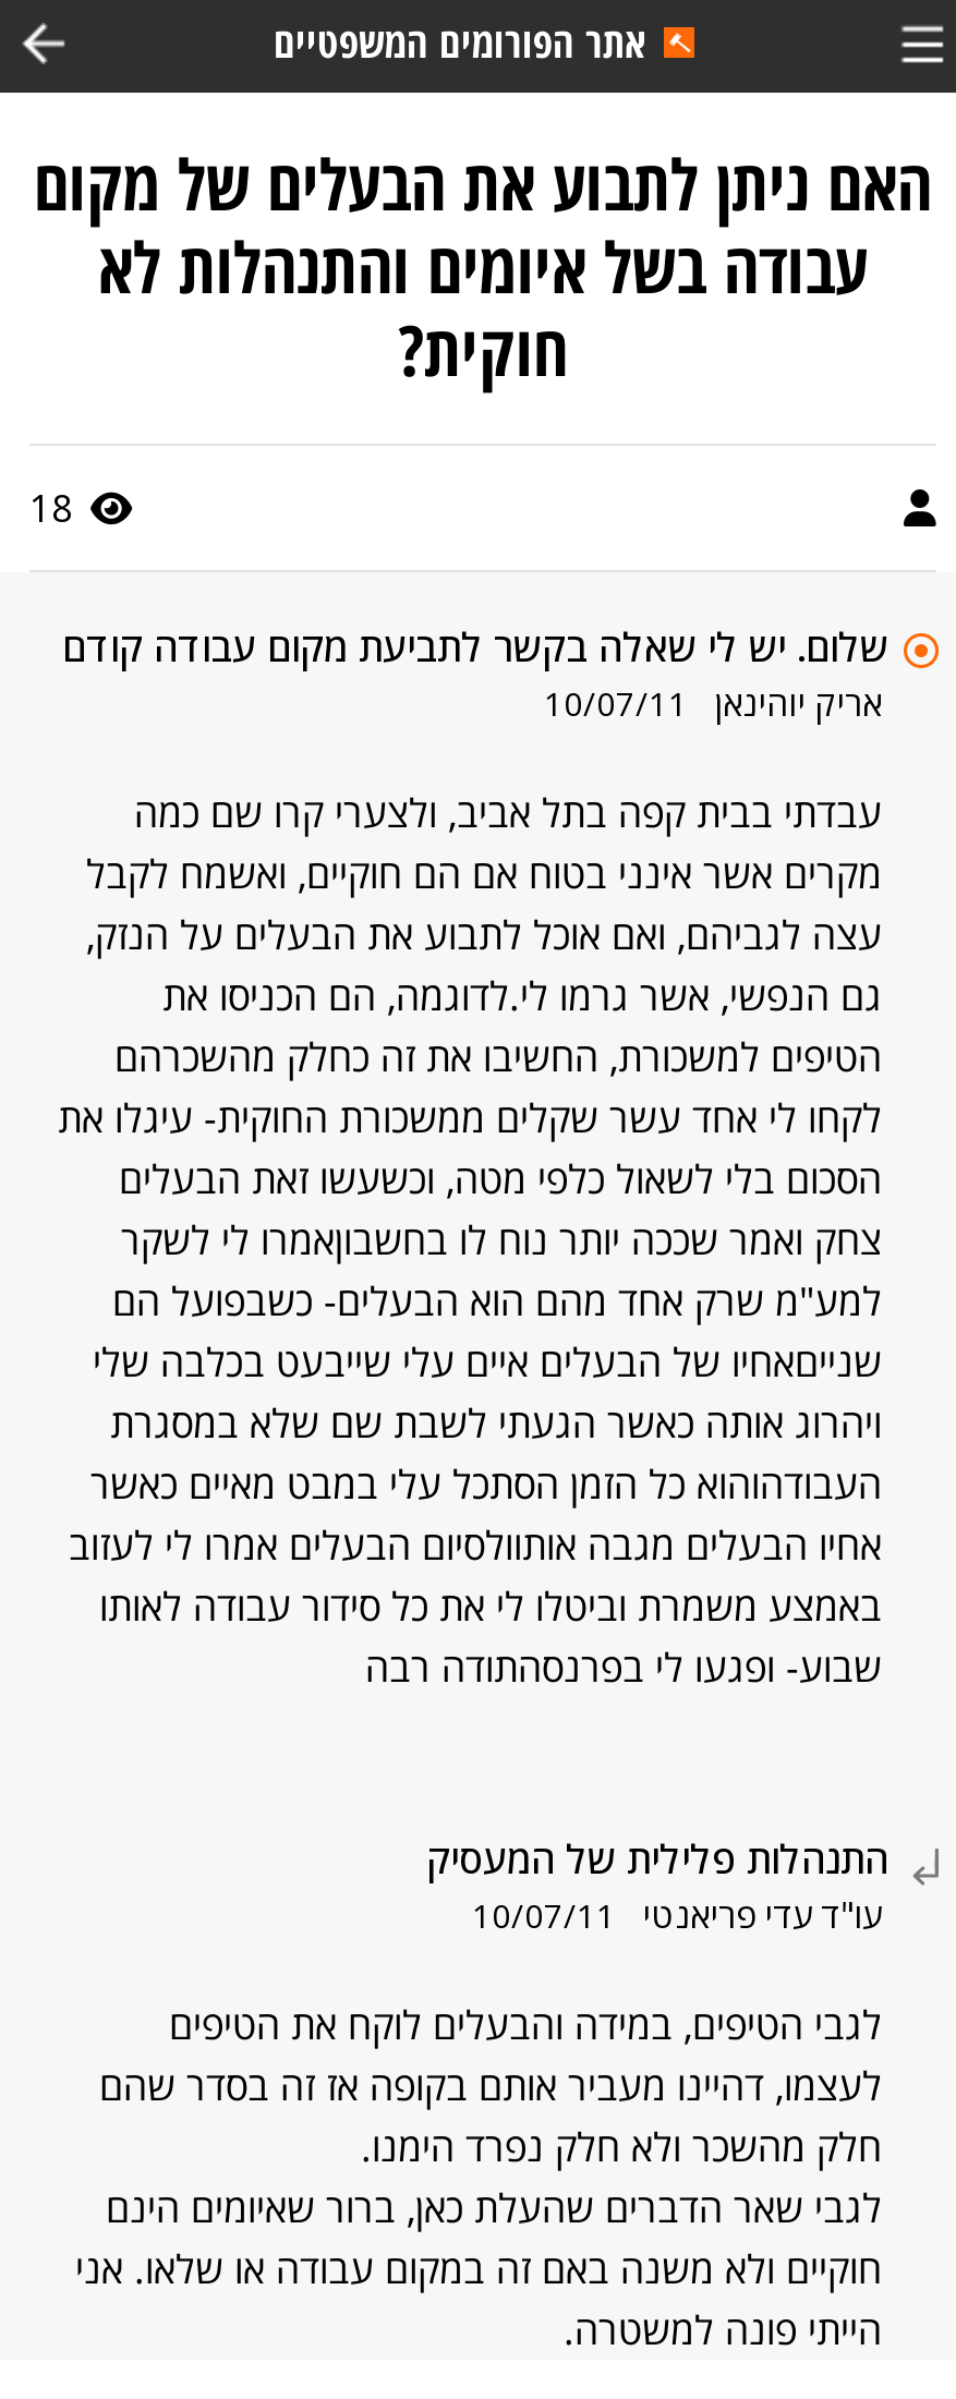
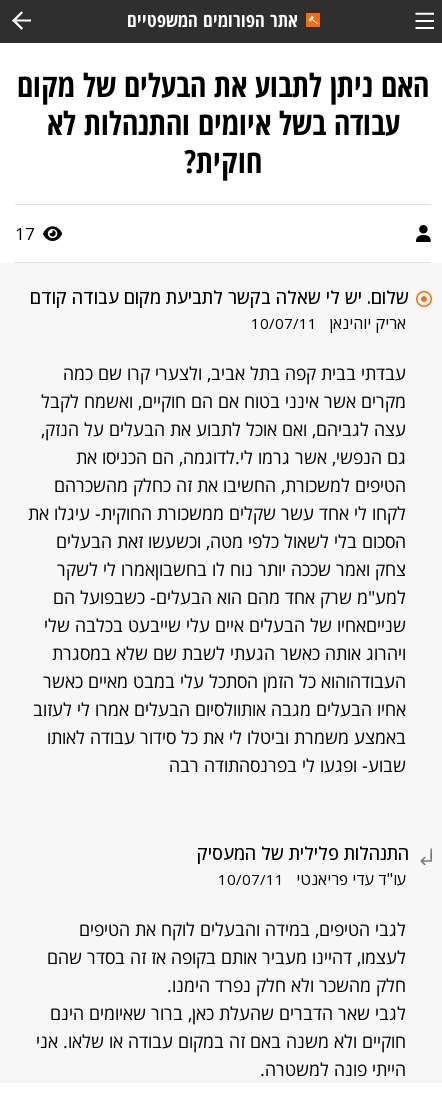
- 18
+ 17
